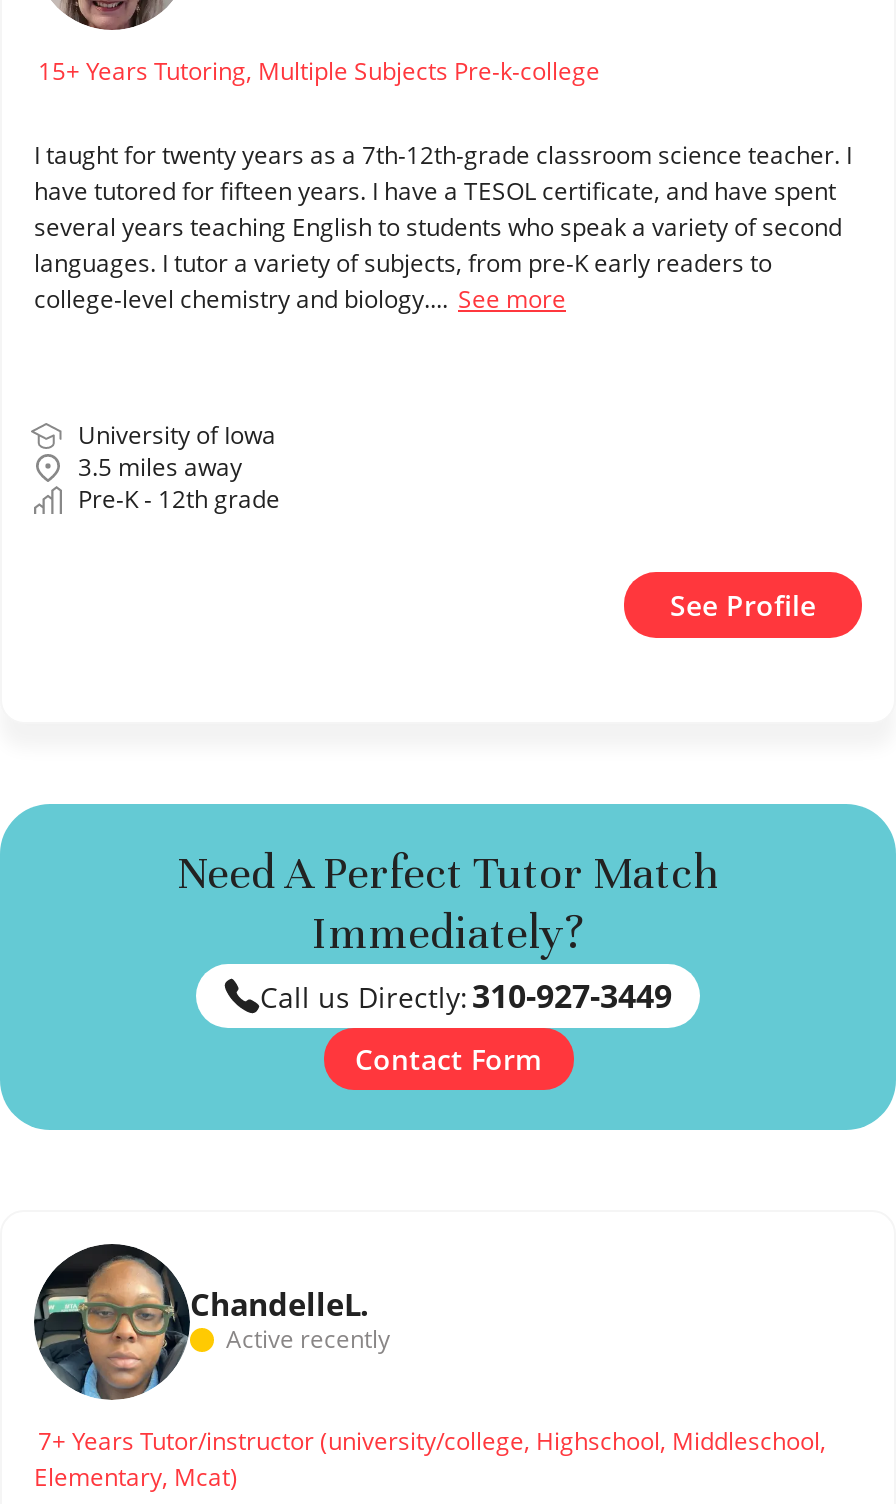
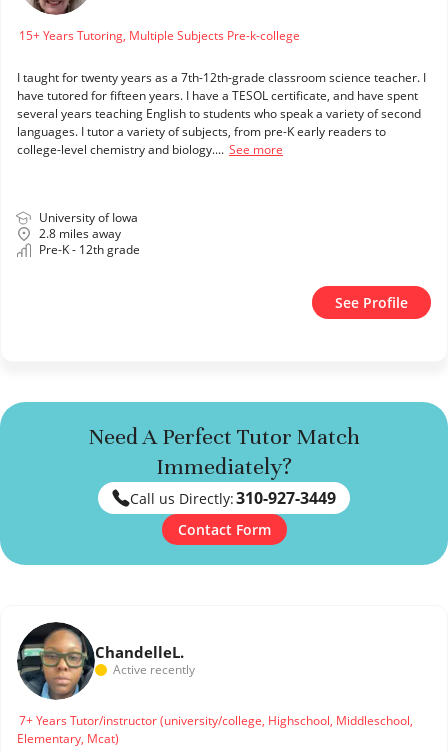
- 3.5 miles away
+ 2.8 miles away
